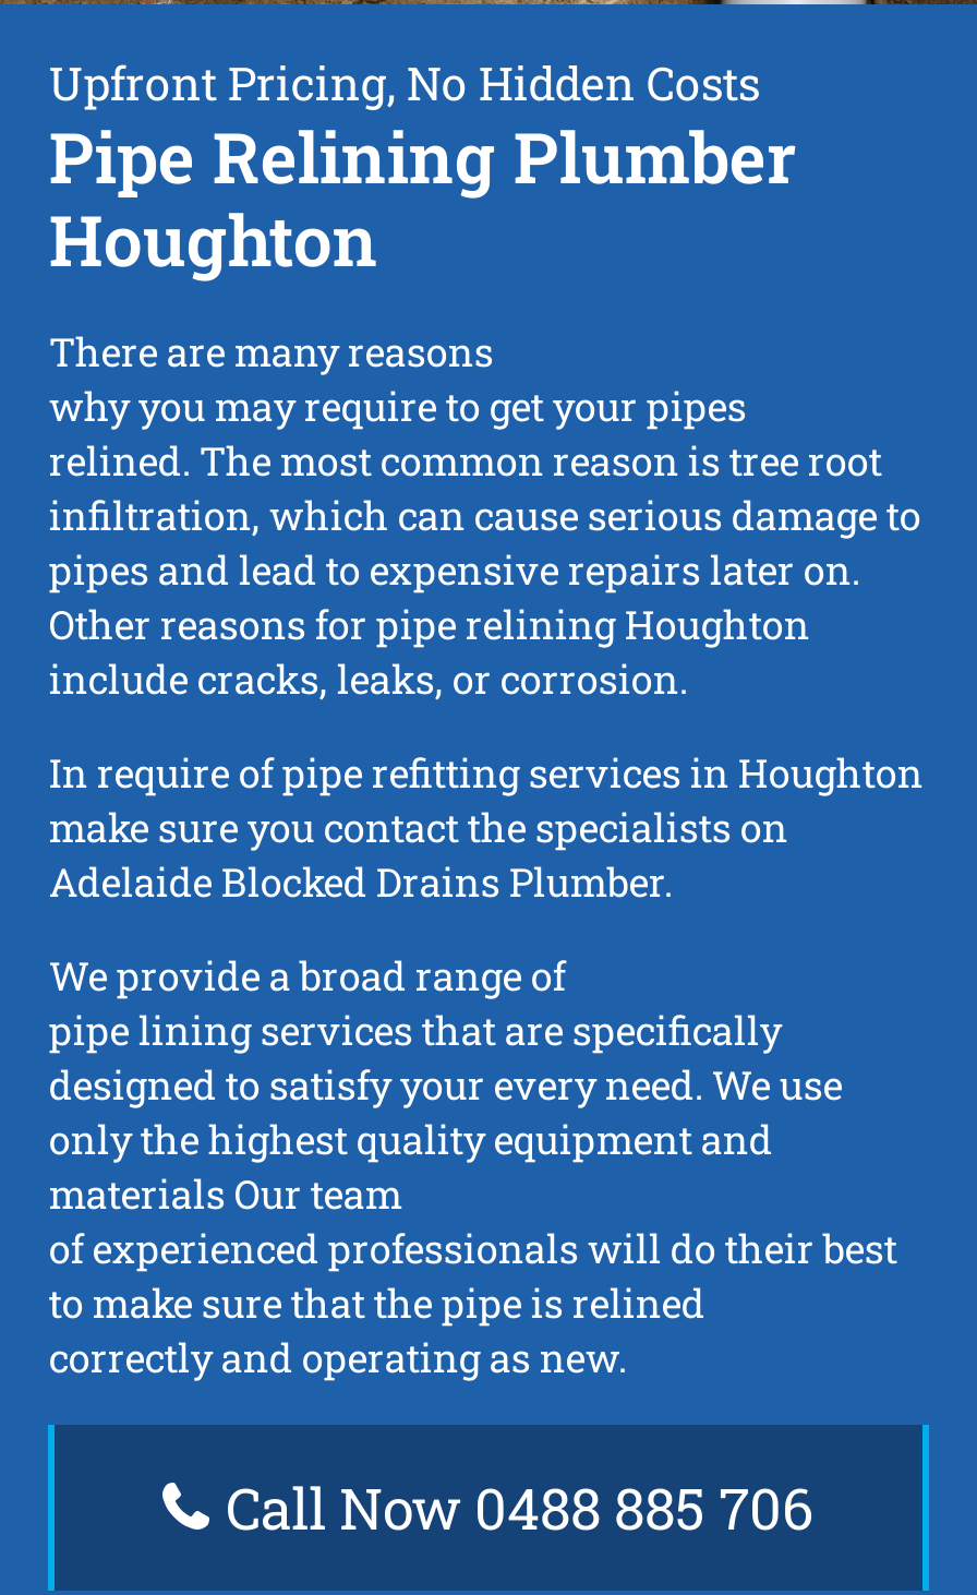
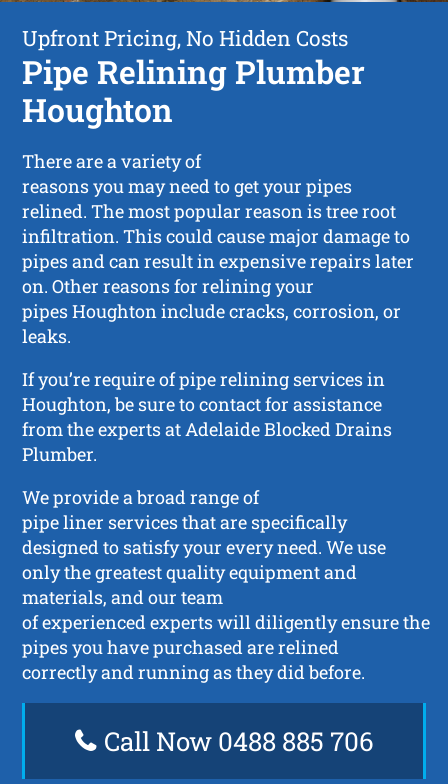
- There are many reasons
- why you may require to get your pipes
- relined. The most common reason is tree root
- infiltration, which can cause serious damage to
- pipes and lead to expensive repairs later on.
- Other reasons for pipe relining Houghton
- include cracks, leaks, or corrosion.
+ There are a variety of
+ reasons you may need to get your pipes
+ relined. The most popular reason is tree root
+ infiltration. This could cause major damage to
+ pipes and can result in expensive repairs later
+ on. Other reasons for relining your
+ pipes Houghton include cracks, corrosion, or
+ leaks.

- In require of pipe refitting services in Houghton
- make sure you contact the specialists on
- Adelaide Blocked Drains Plumber.
+ If you’re require of pipe relining services in
+ Houghton, be sure to contact for assistance
+ from the experts at Adelaide Blocked Drains
+ Plumber.

- pipe lining services that are specifically
+ pipe liner services that are specifically

- only the highest quality equipment and
- materials Our team
- of experienced professionals will do their best
- to make sure that the pipe is relined
- correctly and operating as new.
+ only the greatest quality equipment and
+ materials, and our team
+ of experienced experts will diligently ensure the
+ pipes you have purchased are relined
+ correctly and running as they did before.
